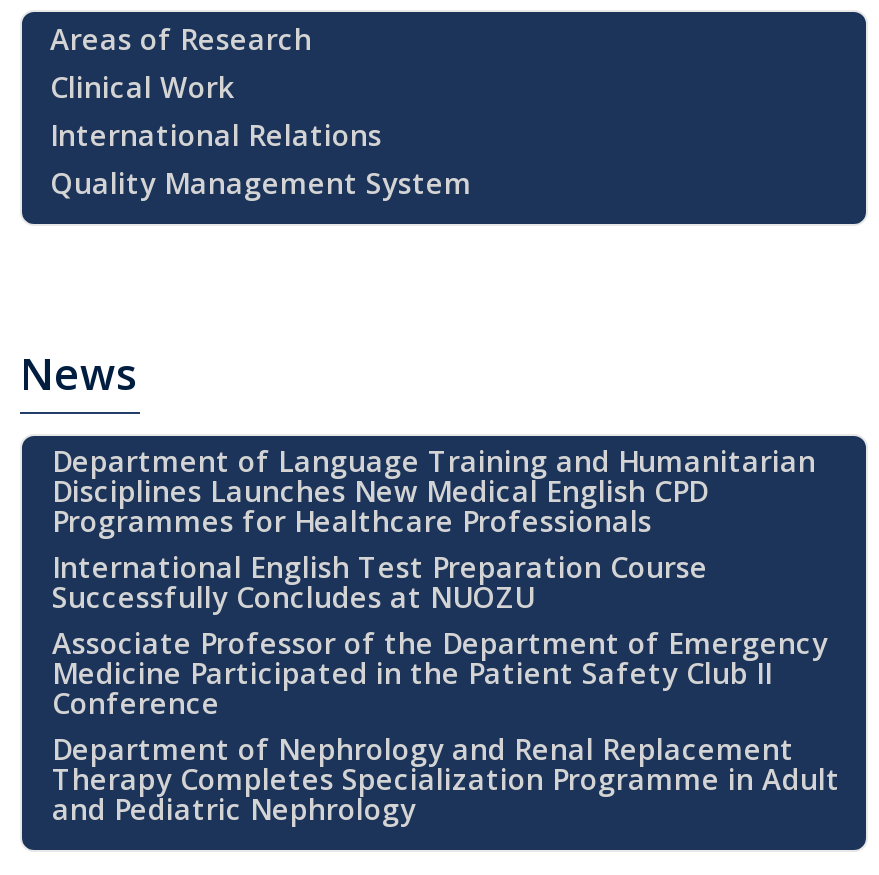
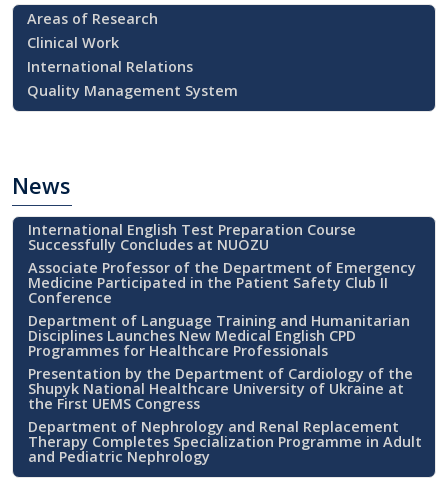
moved down: Department of Language Training and Humanitarian | Disciplines Launches New Medical English CPD | Programmes for Healthcare Professionals

moved up: International English Test Preparation Course | Successfully Concludes at NUOZU | Associate Professor of the Department of Emergency | Medicine Participated in the Patient Safety Club II | Conference

+ Presentation by the Department of Cardiology of the
+ Shupyk National Healthcare University of Ukraine at
+ the First UEMS Congress
